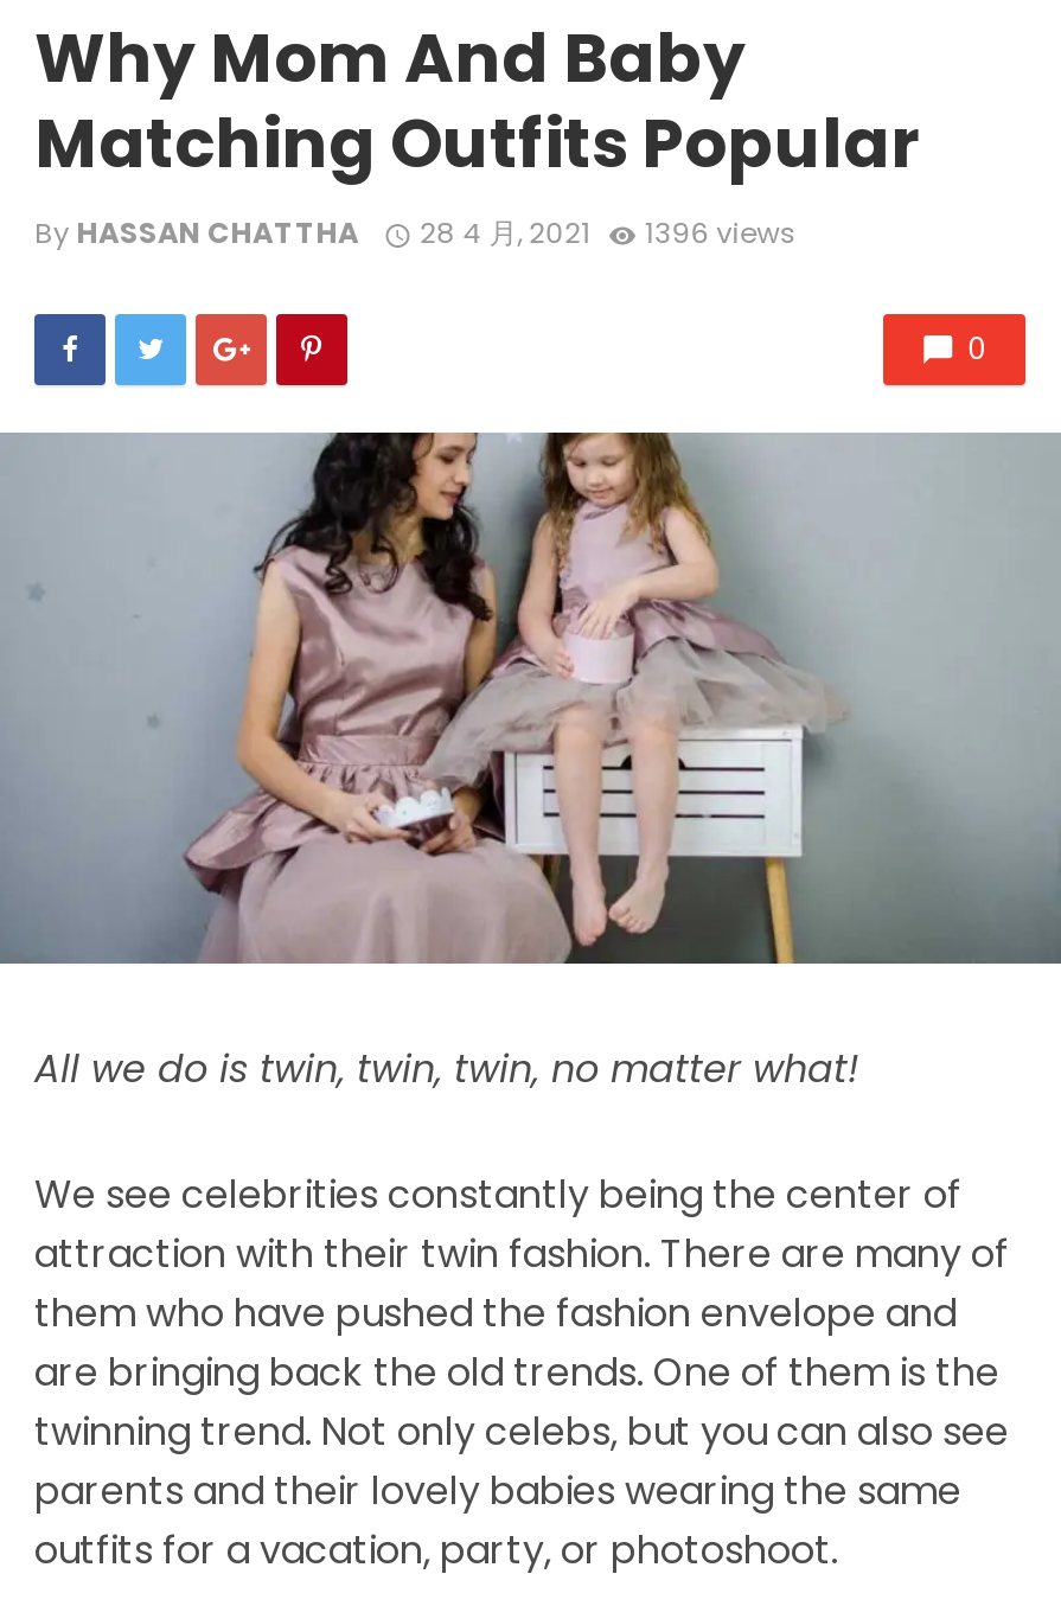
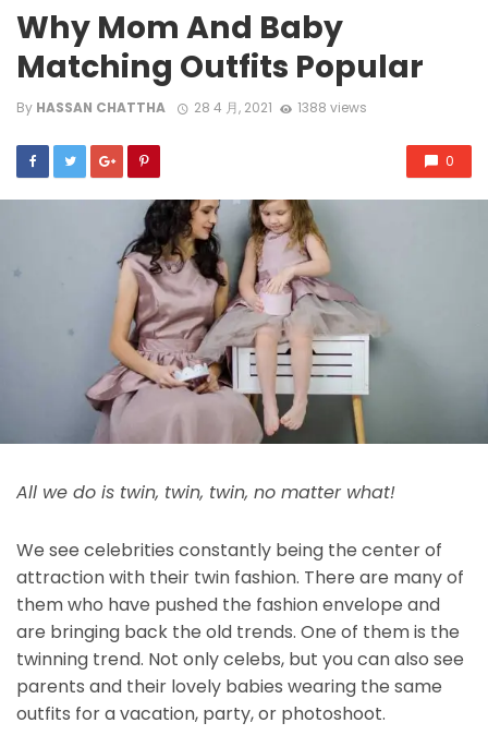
- By HASSAN CHATTHA 28 4 月, 2021 1396 views
+ By HASSAN CHATTHA 28 4 月, 2021 1388 views
